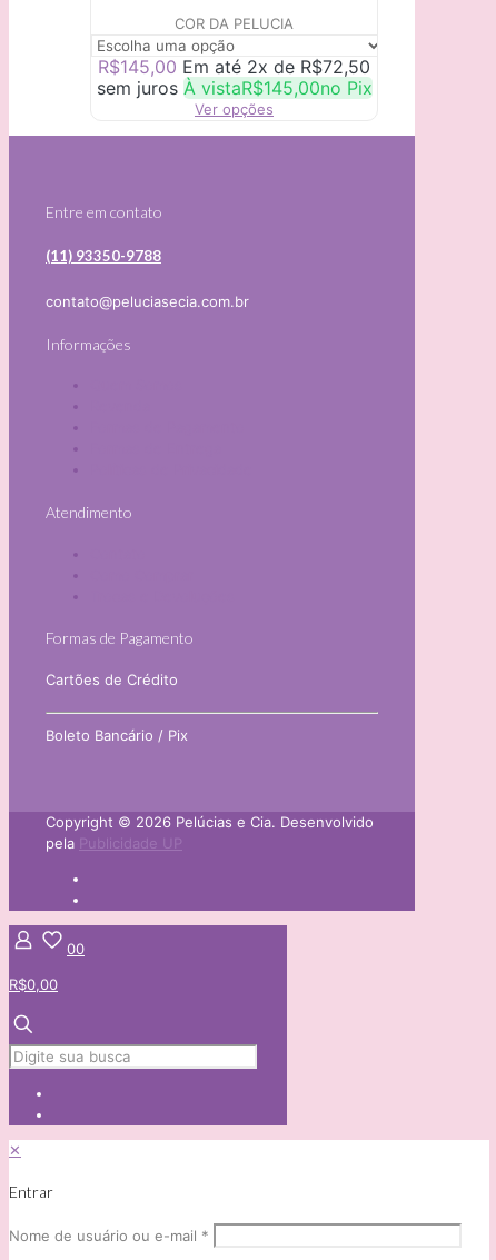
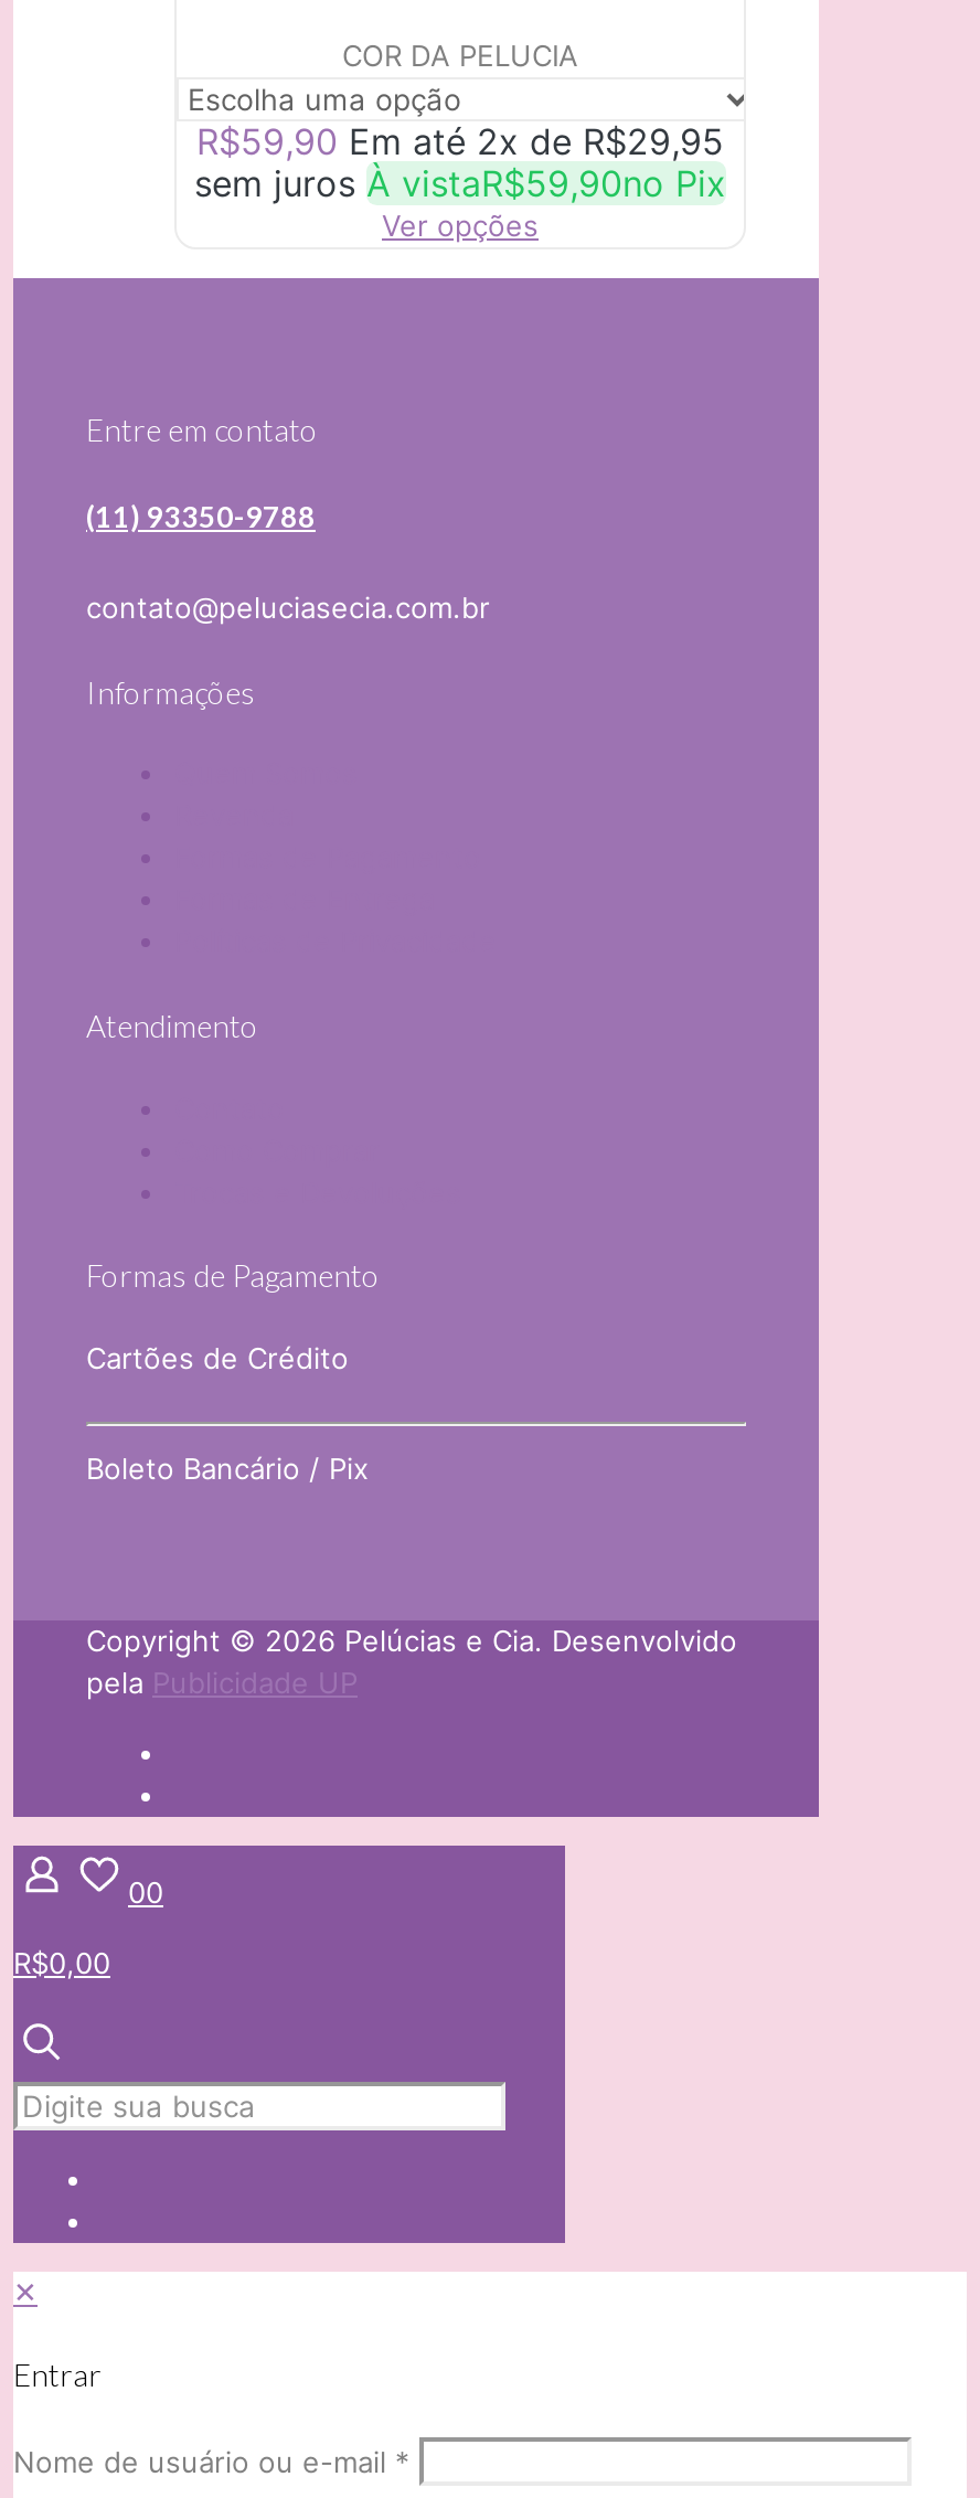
- R$145,00 Em até 2x de R$72,50
+ R$59,90 Em até 2x de R$29,95

- sem juros À vistaR$145,00no Pix
+ sem juros À vistaR$59,90no Pix
